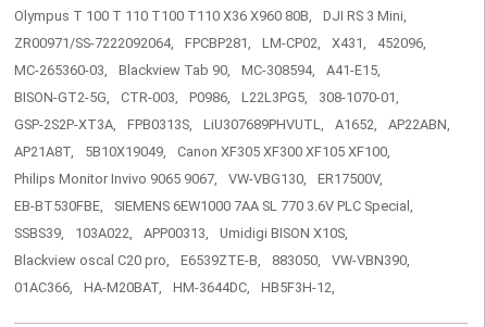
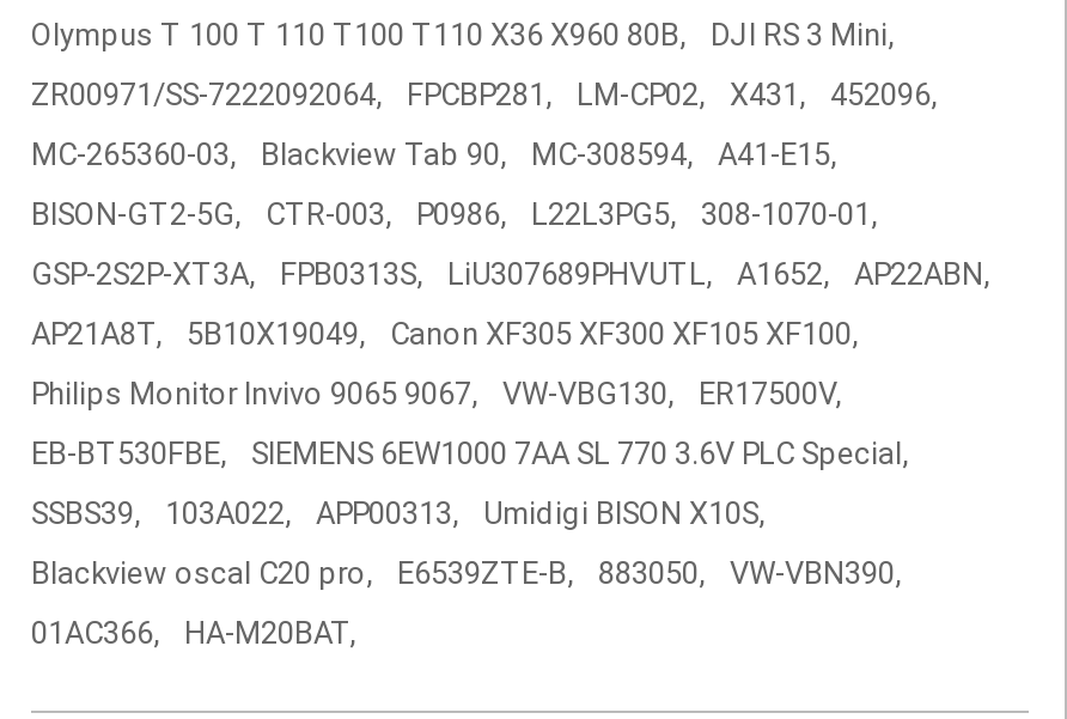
- HM-3644DC,
- HB5F3H-12,
